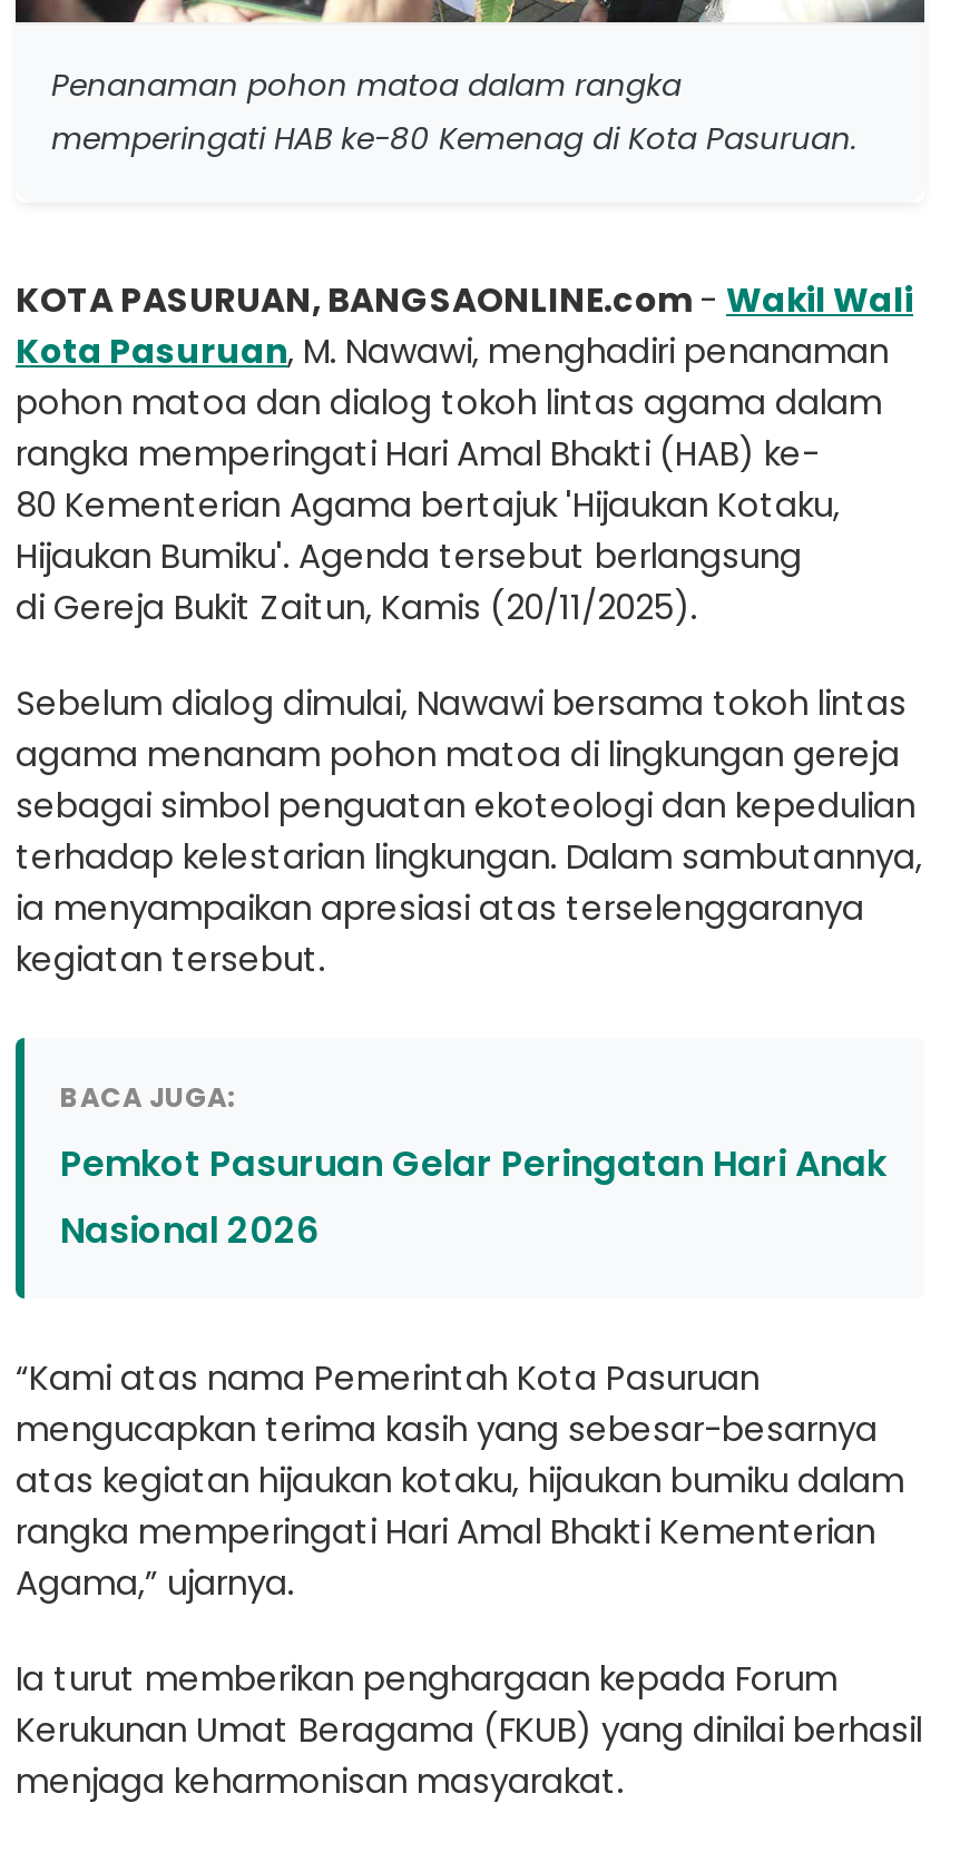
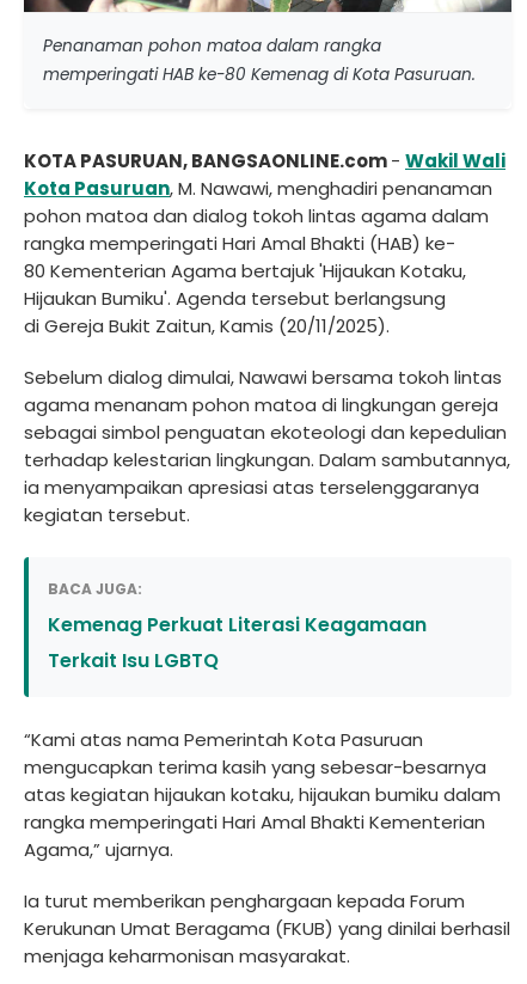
- Pemkot Pasuruan Gelar Peringatan Hari Anak
- Nasional 2026
+ Kemenag Perkuat Literasi Keagamaan
+ Terkait Isu LGBTQ
